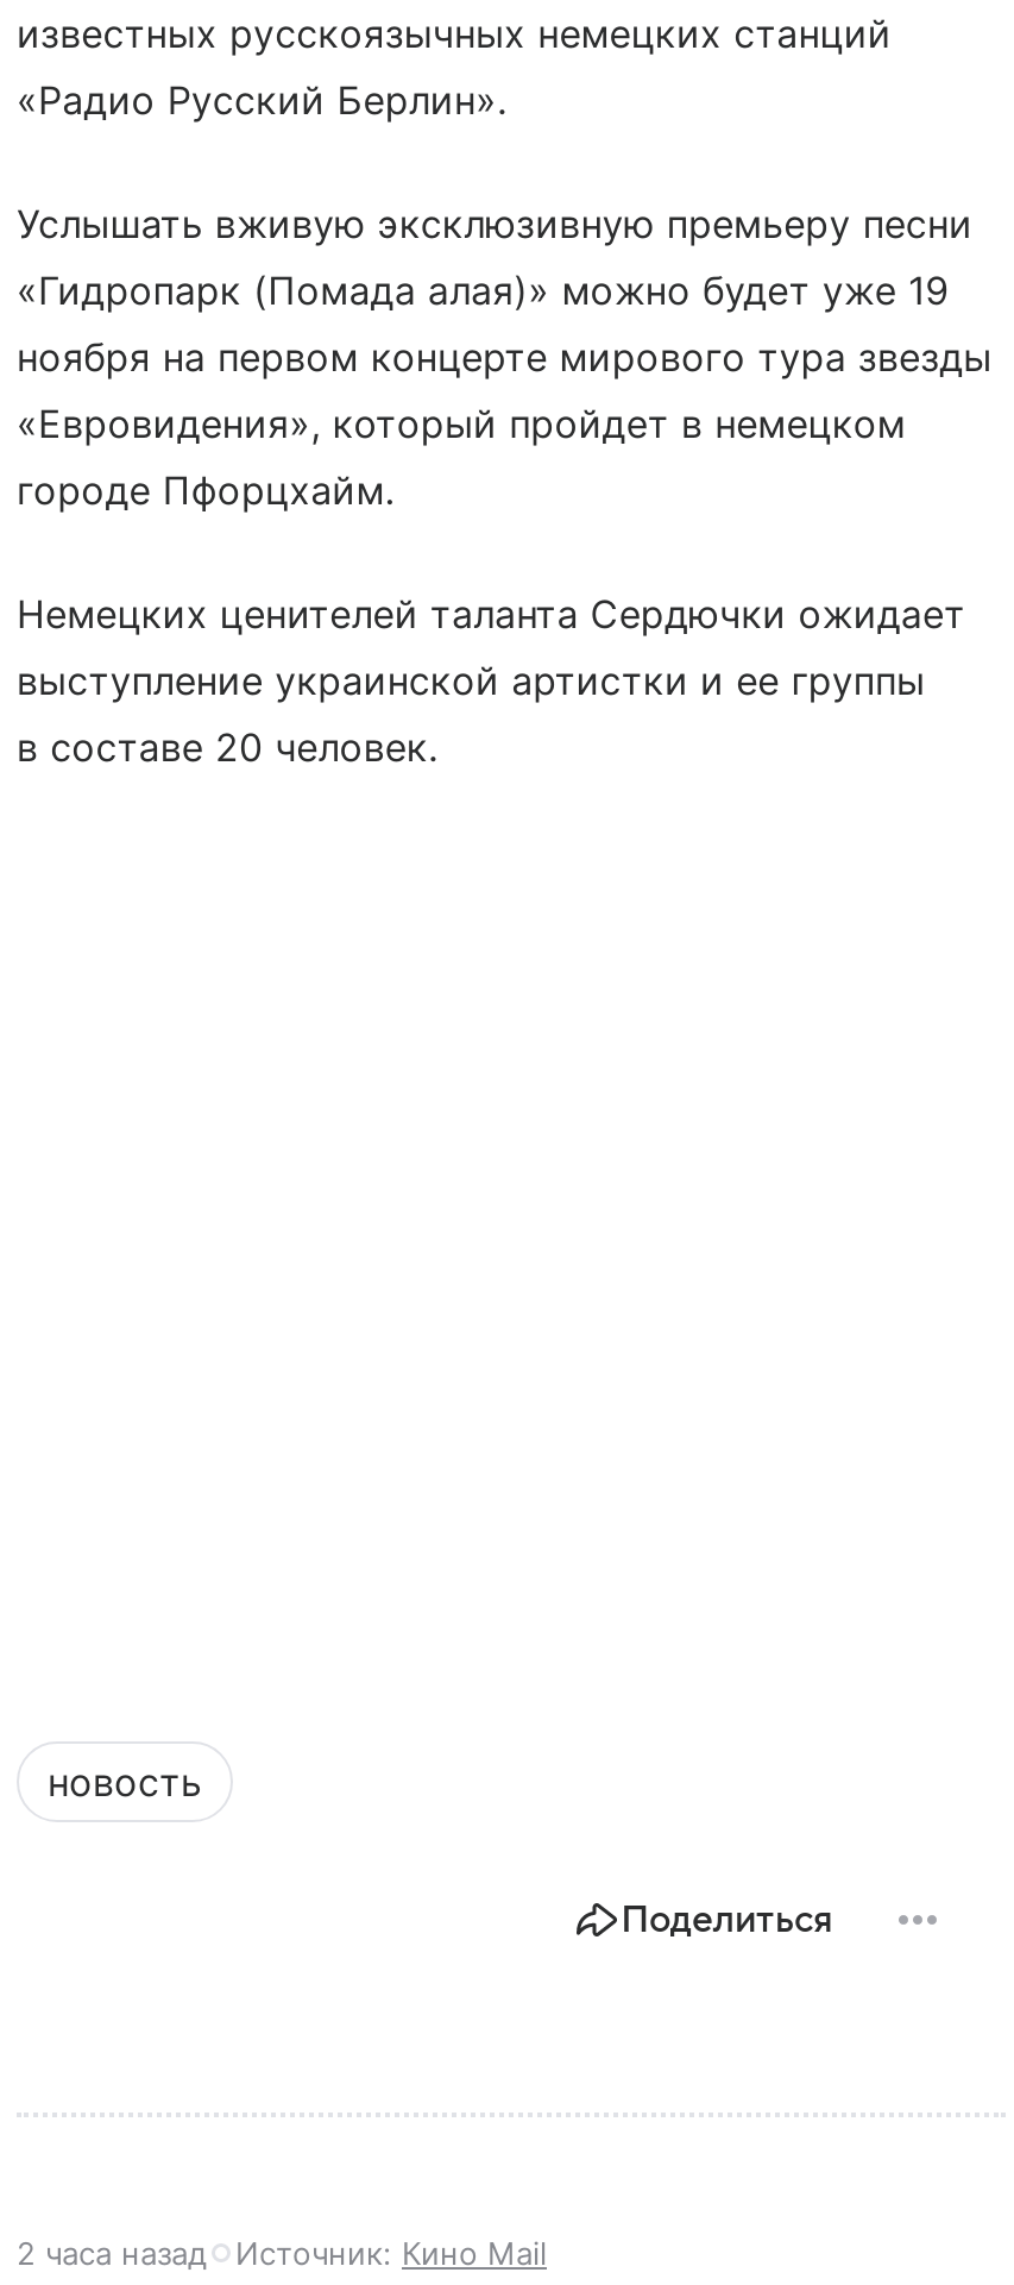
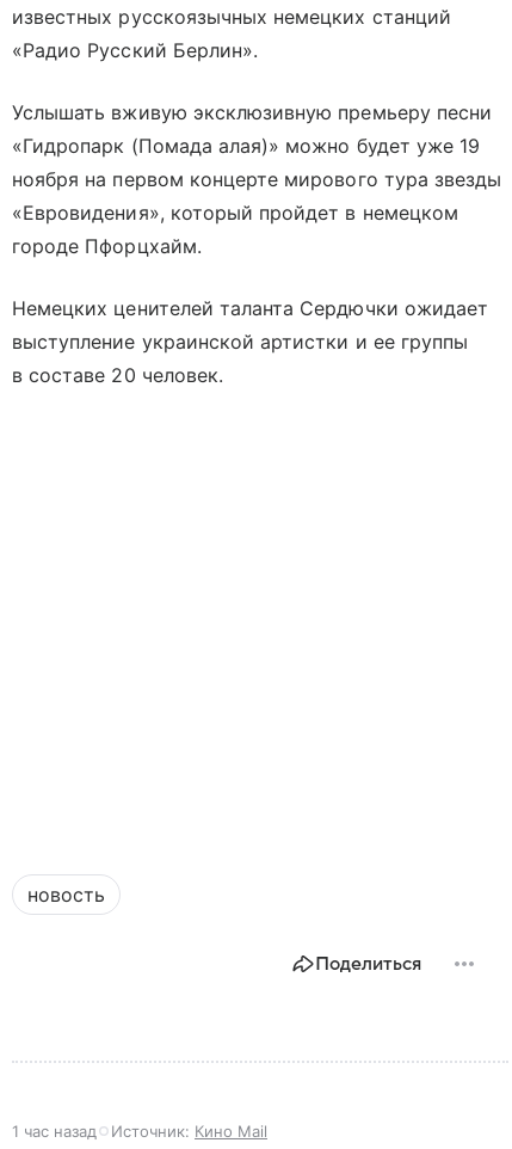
- 2 часа назад Источник: Кино Mail
+ 1 час назад Источник: Кино Mail
